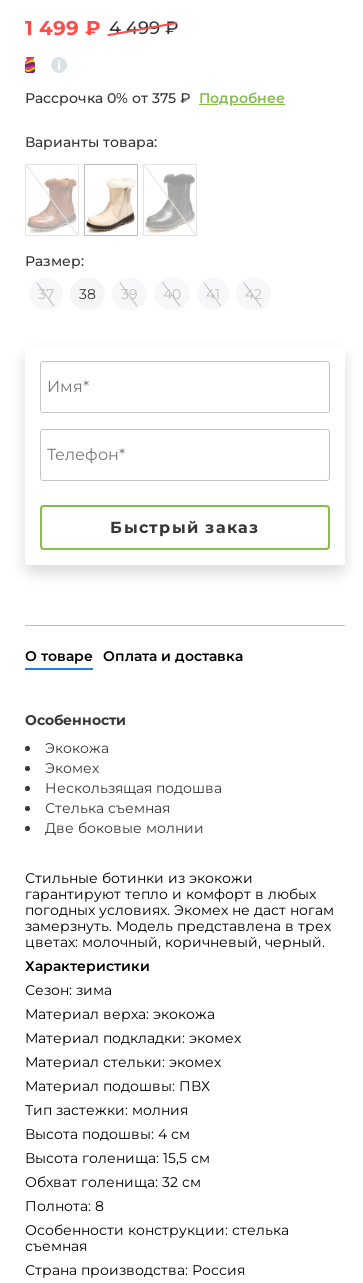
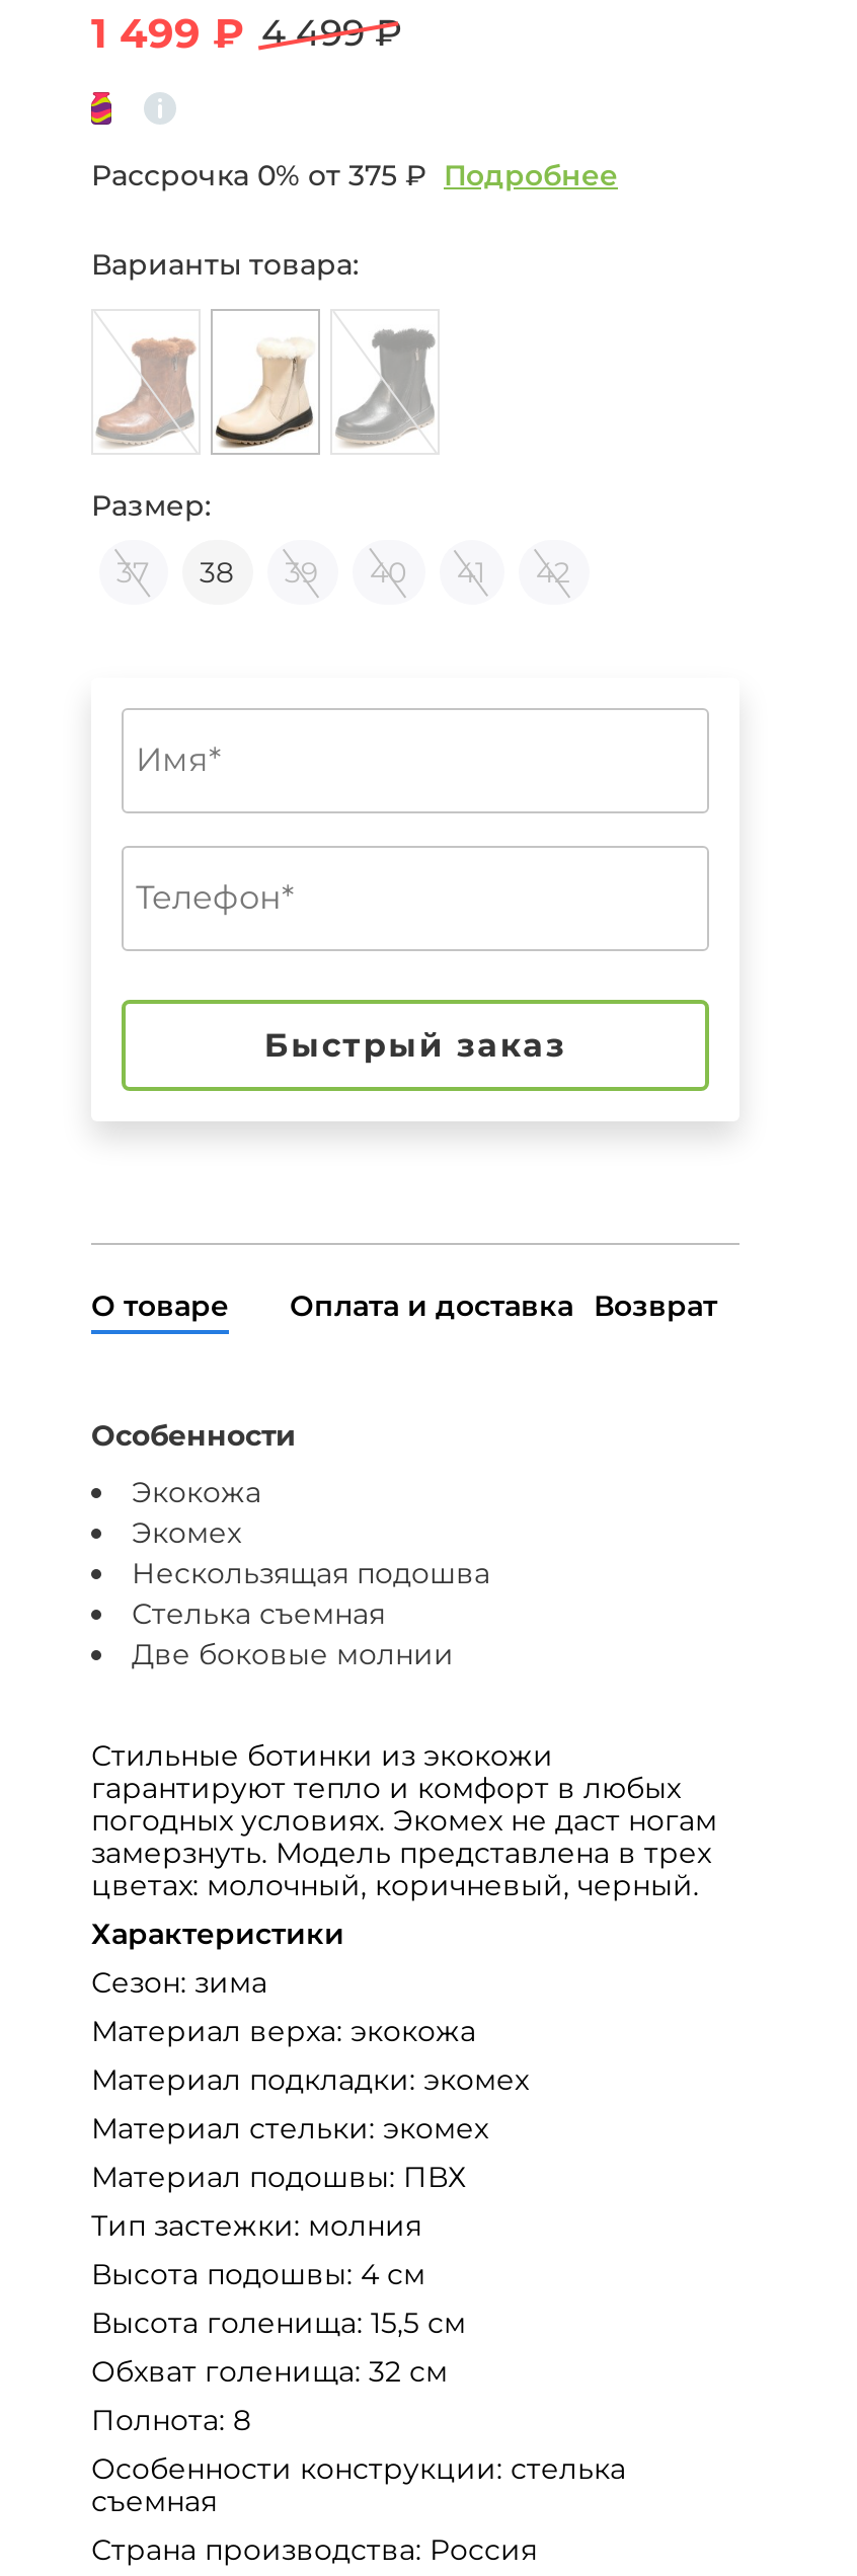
- О товаре Оплата и доставка
+ О товаре
+ Оплата и доставка Возврат
